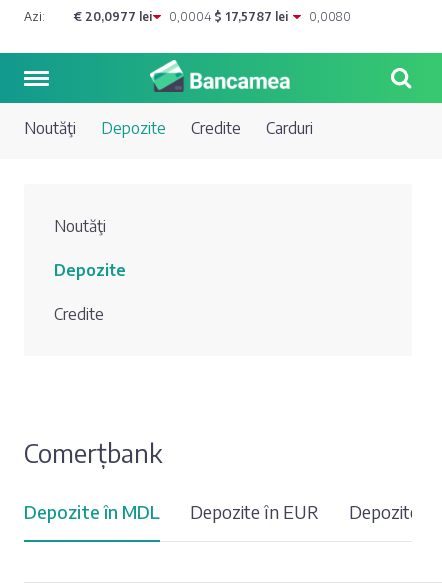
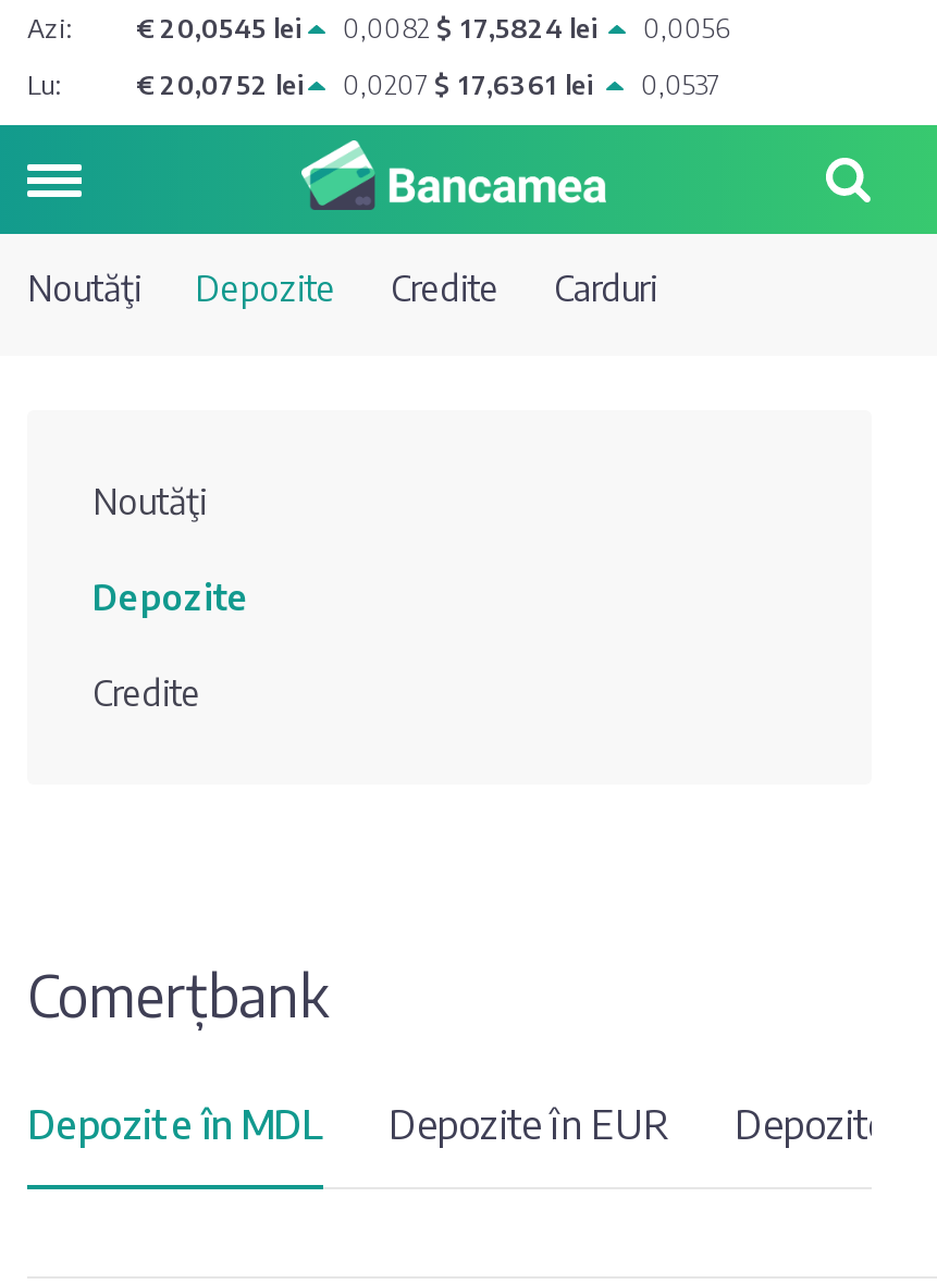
- € 20,0977 lei
- 0,0004 $ 17,5787 lei
- 0,0080
+ € 20,0545 lei
+ 0,0082 $ 17,5824 lei
+ 0,0056
+ Lu:
+ € 20,0752 lei
+ 0,0207 $ 17,6361 lei
+ 0,0537
